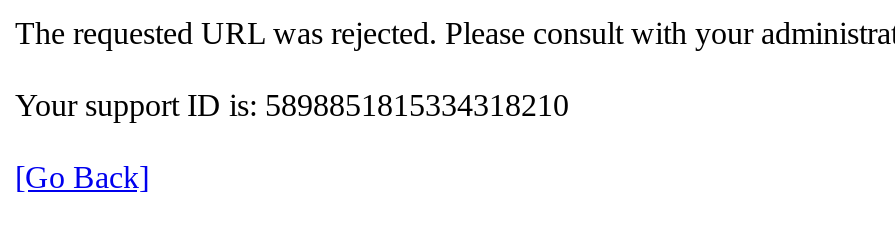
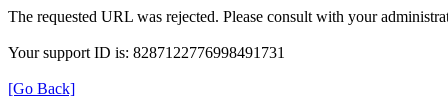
- Your support ID is: 5898851815334318210
+ Your support ID is: 8287122776998491731
